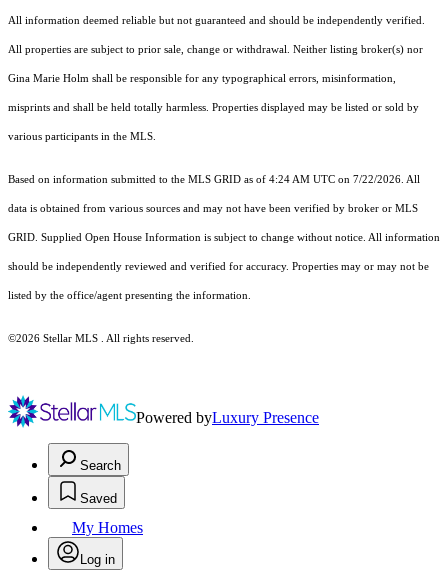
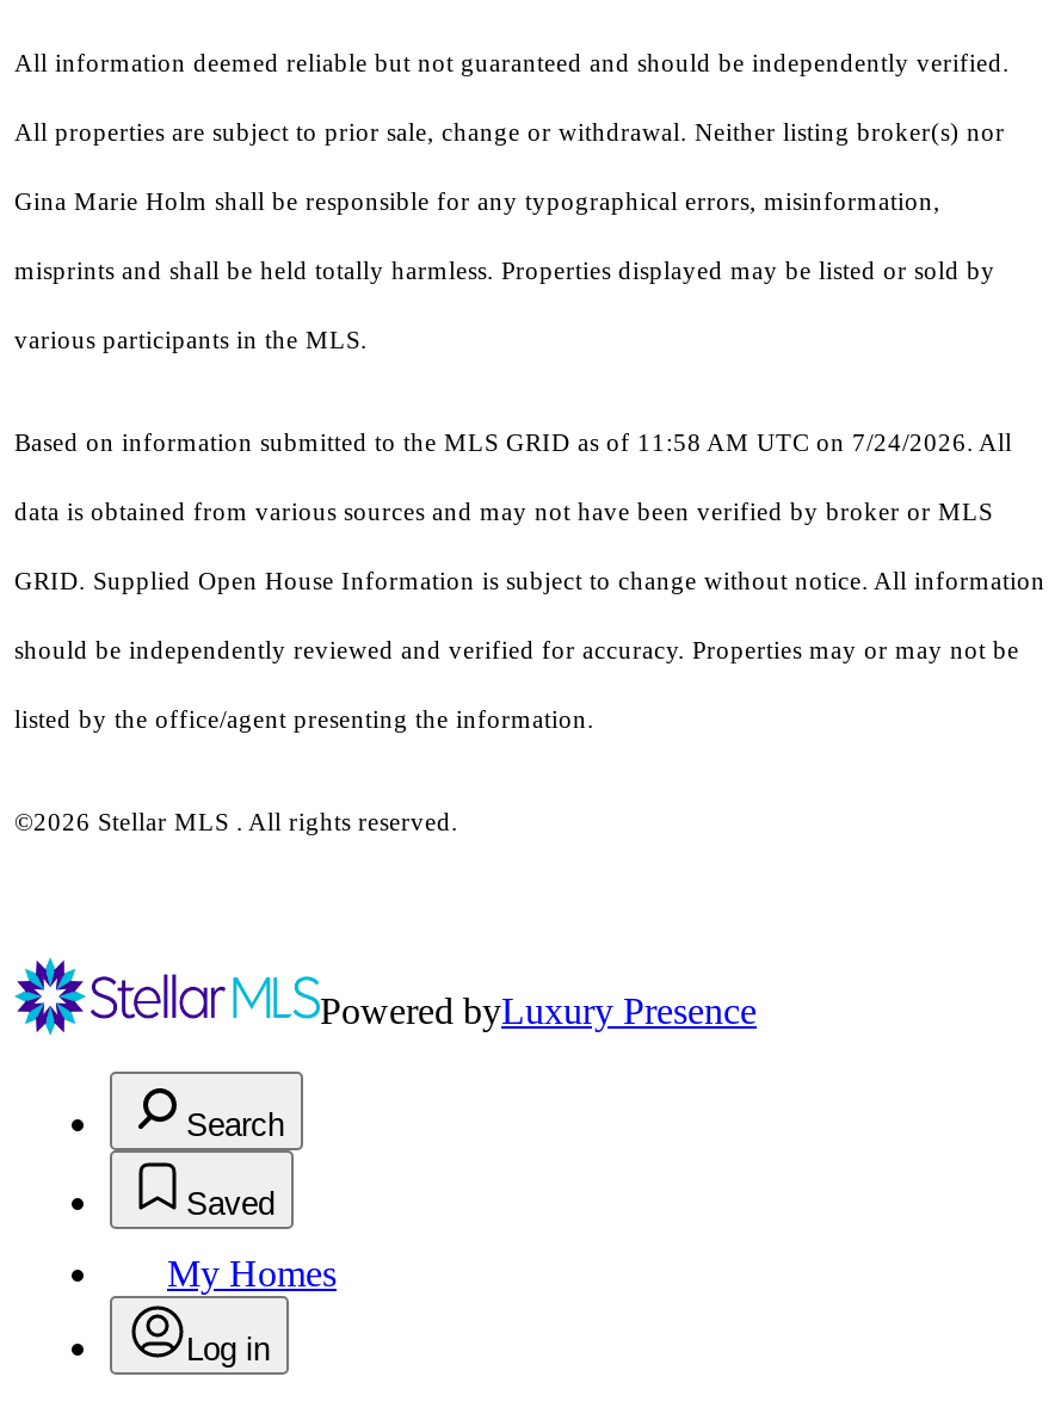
- Based on information submitted to the MLS GRID as of 4:24 AM UTC on 7/22/2026. All
+ Based on information submitted to the MLS GRID as of 11:58 AM UTC on 7/24/2026. All
